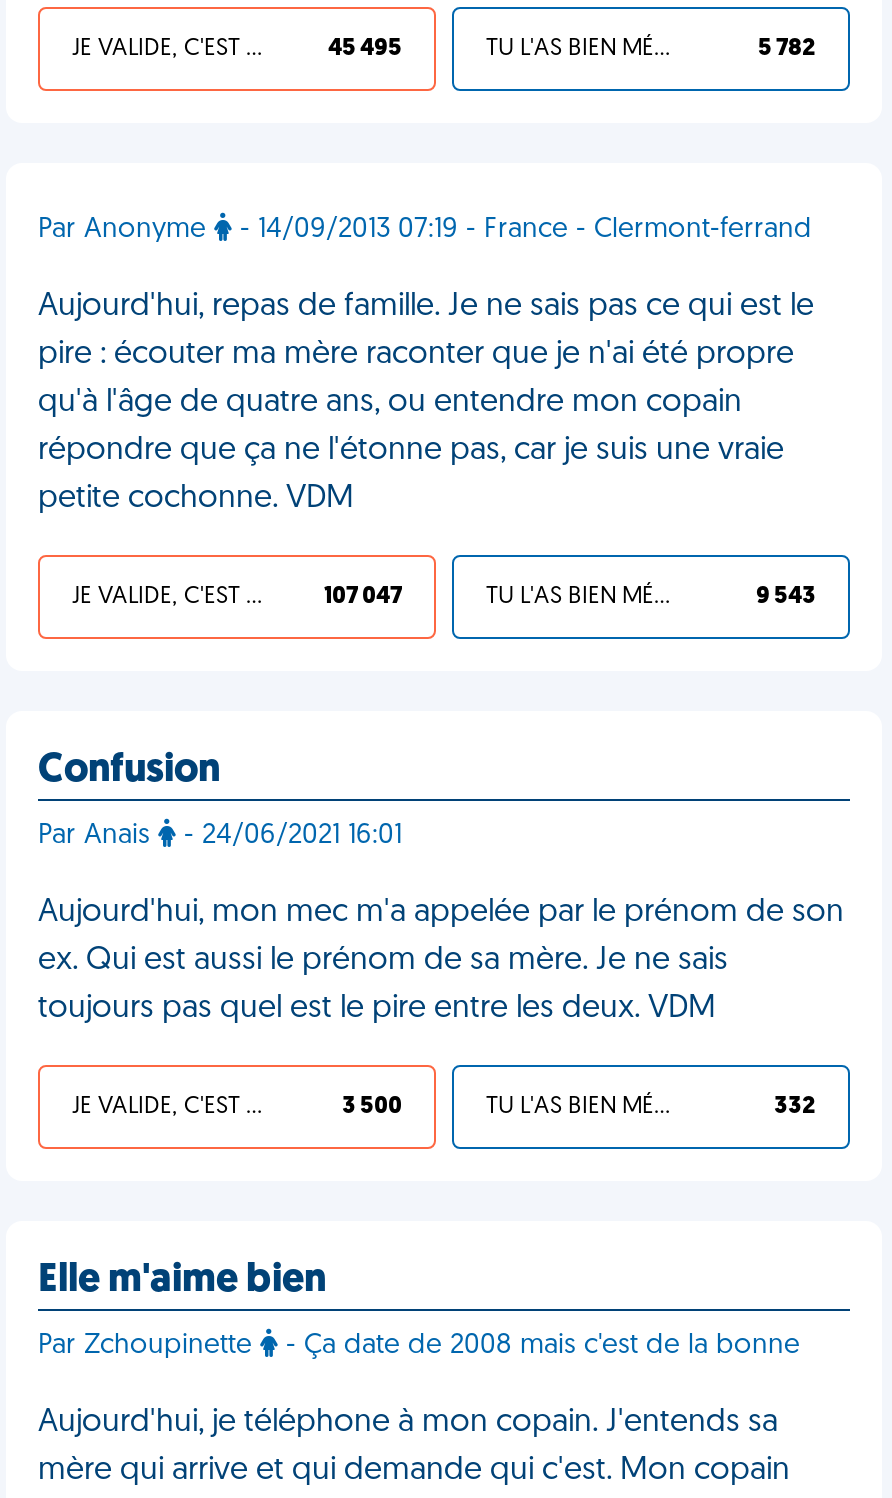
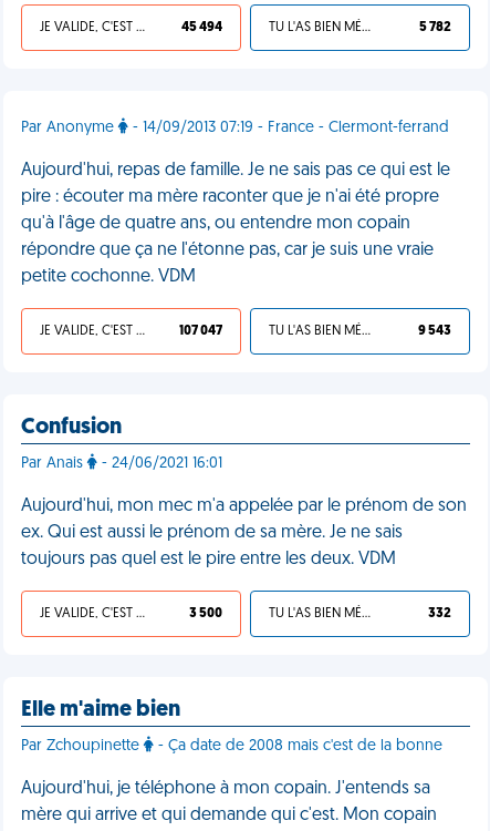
- 45 495
+ 45 494
